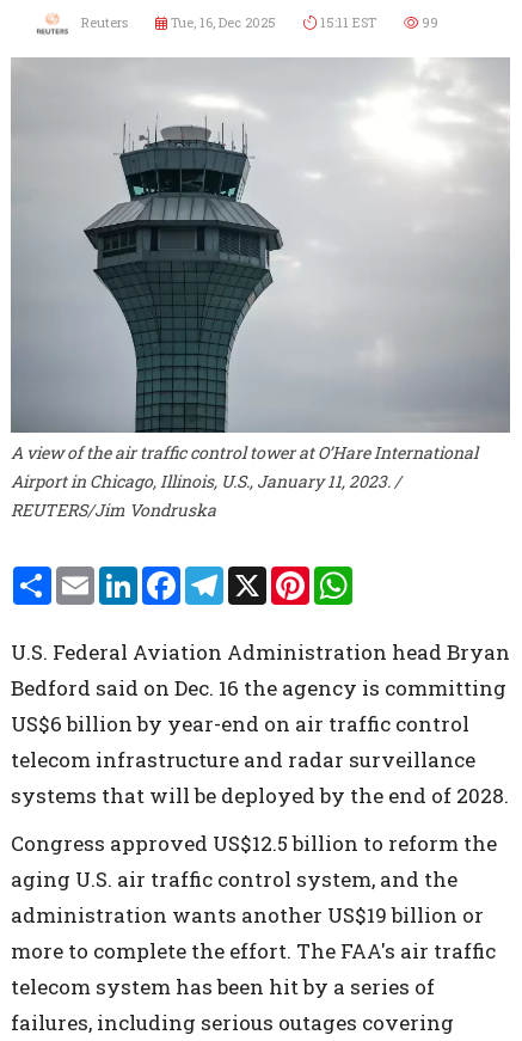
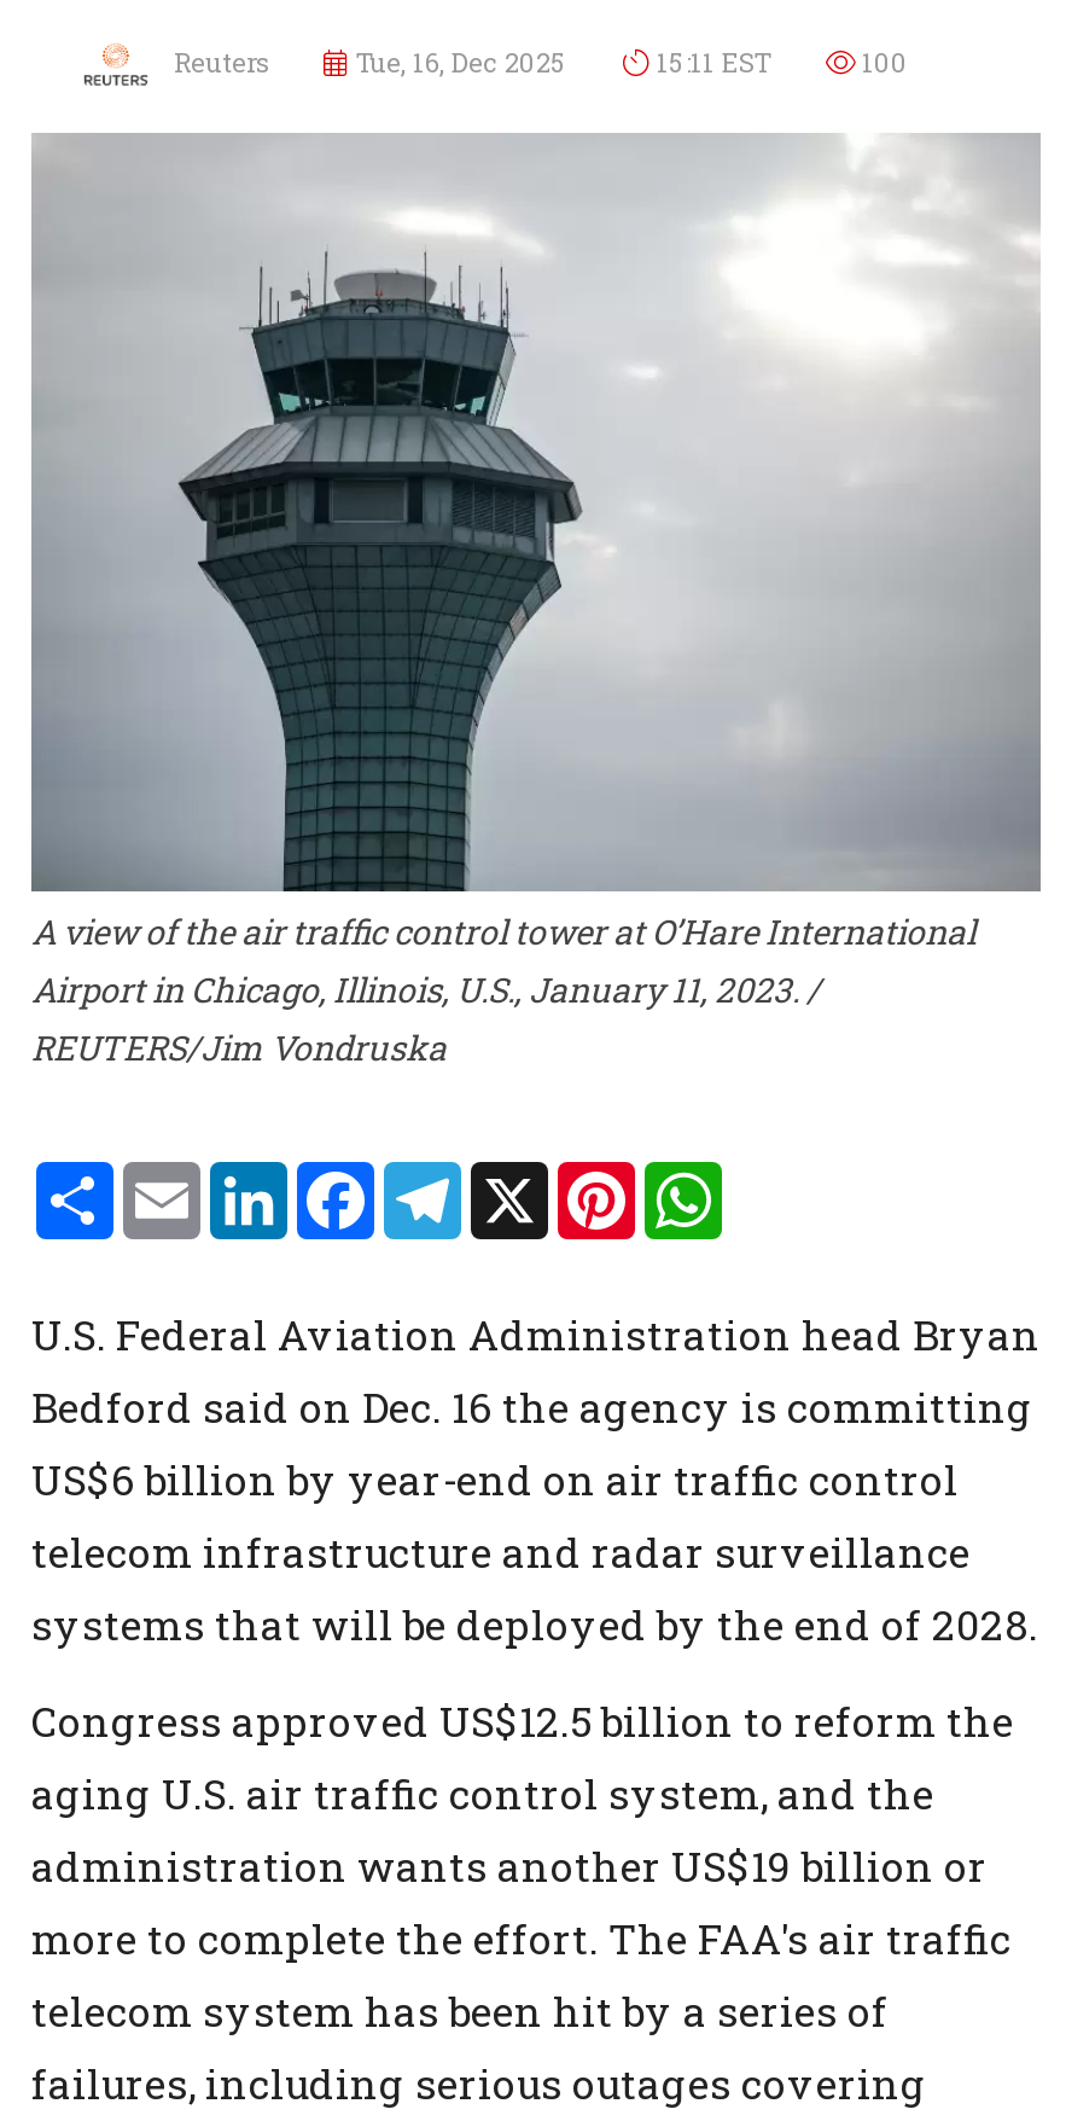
- 99
+ 100
